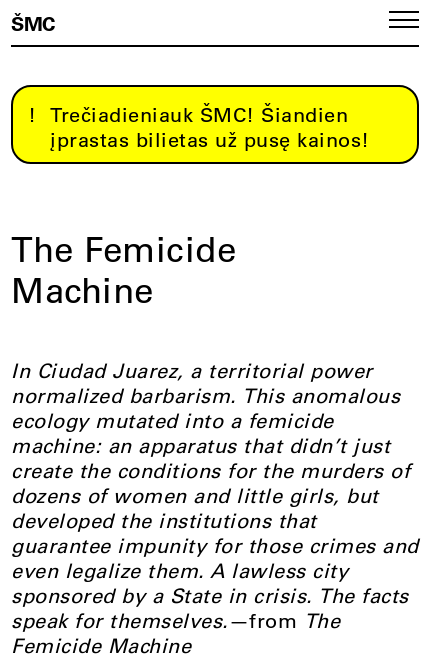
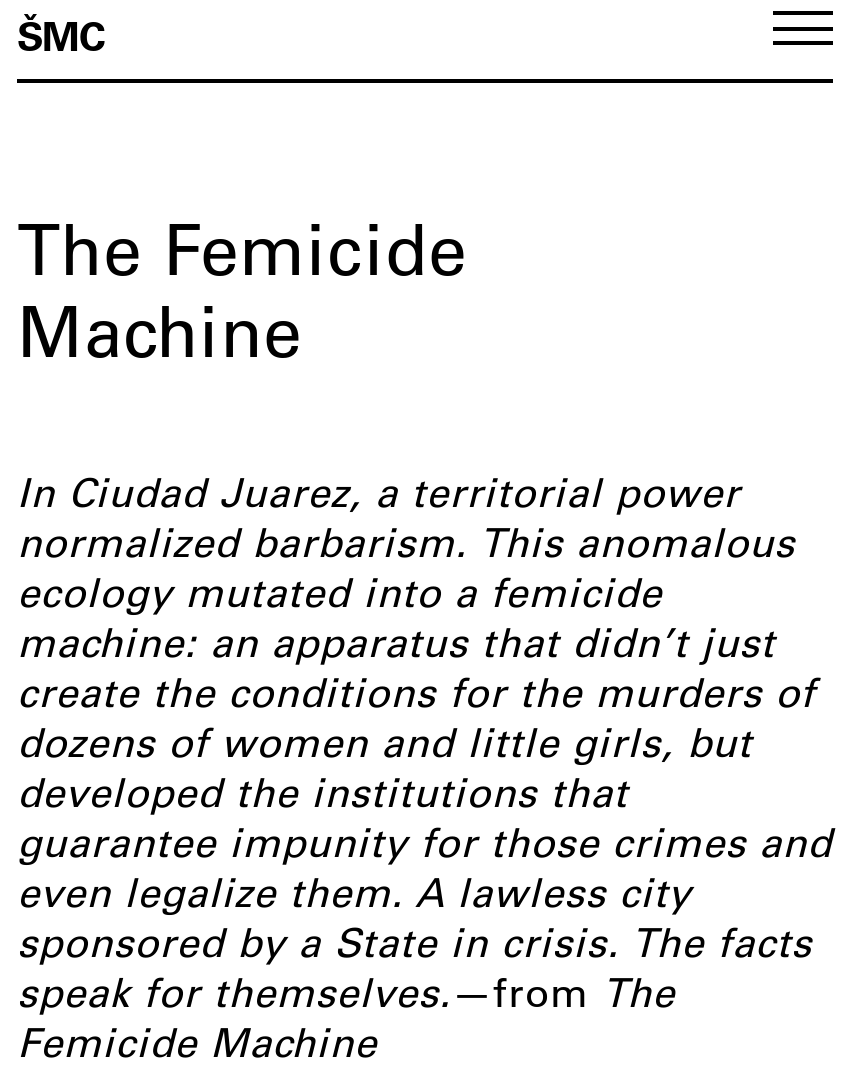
- Trečiadieniauk ŠMC! Šiandien
- įprastas bilietas už pusę kainos!
